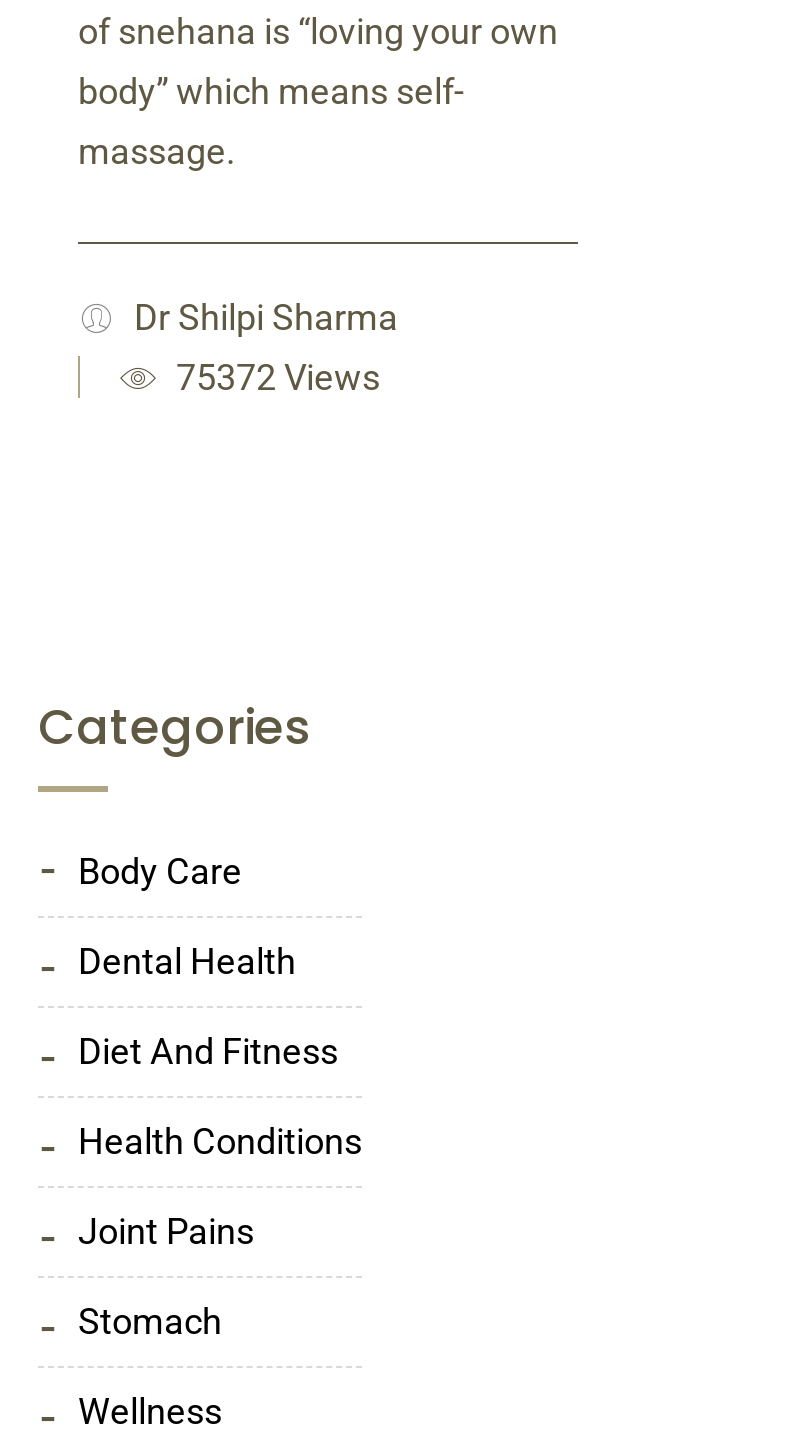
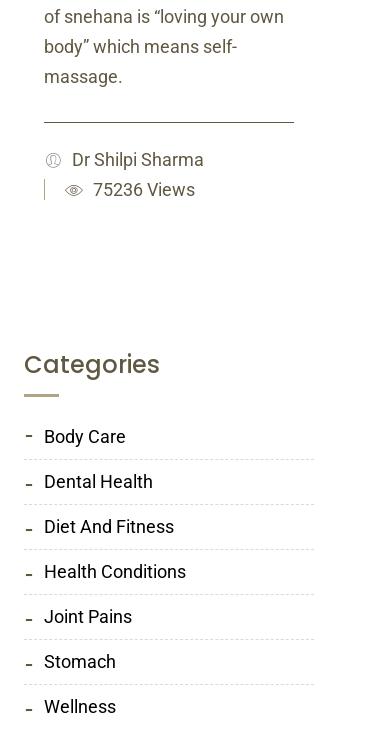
- 75372 Views
+ 75236 Views
